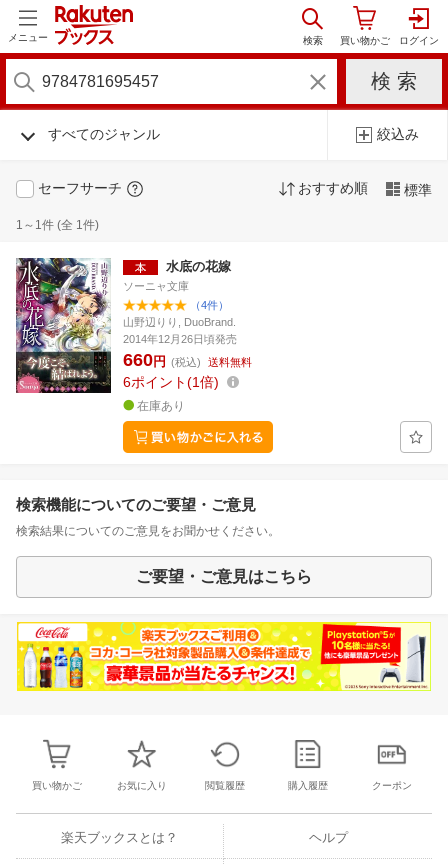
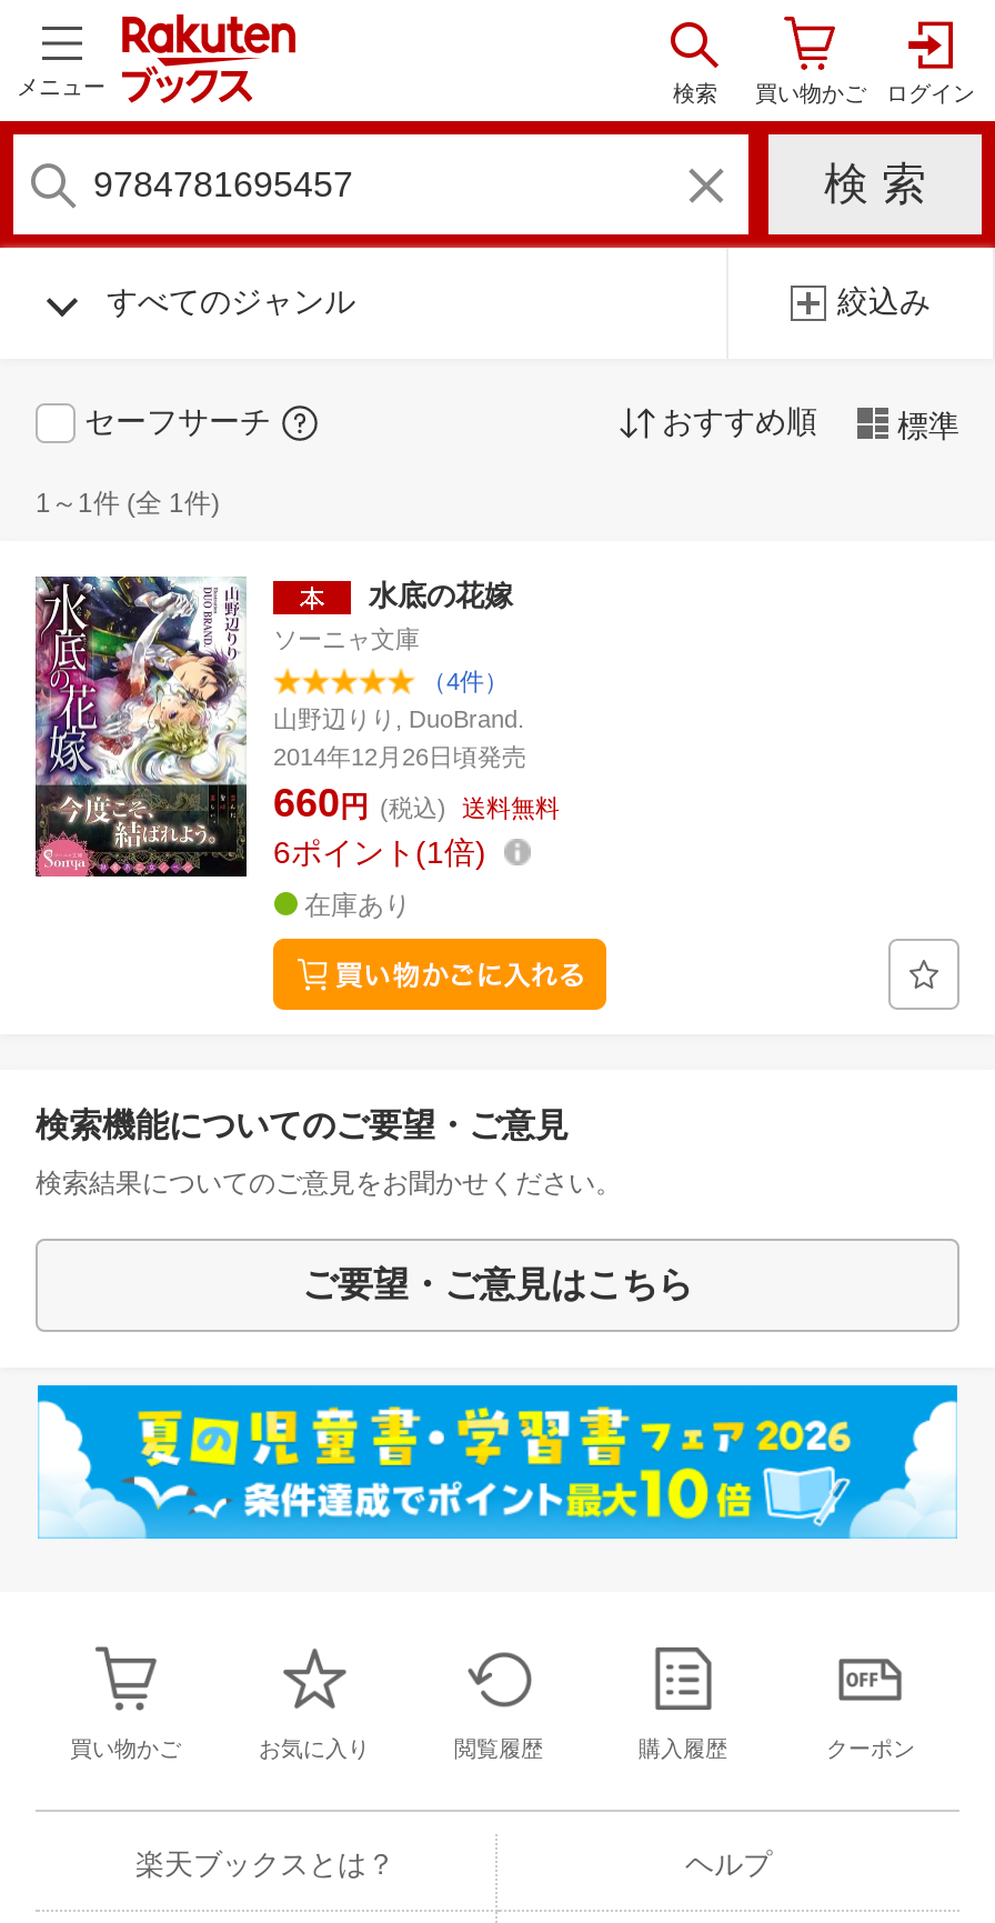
- [image]
+ [image]
